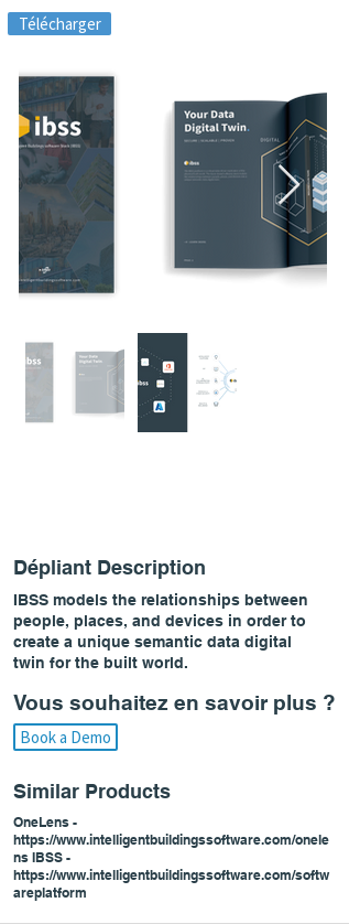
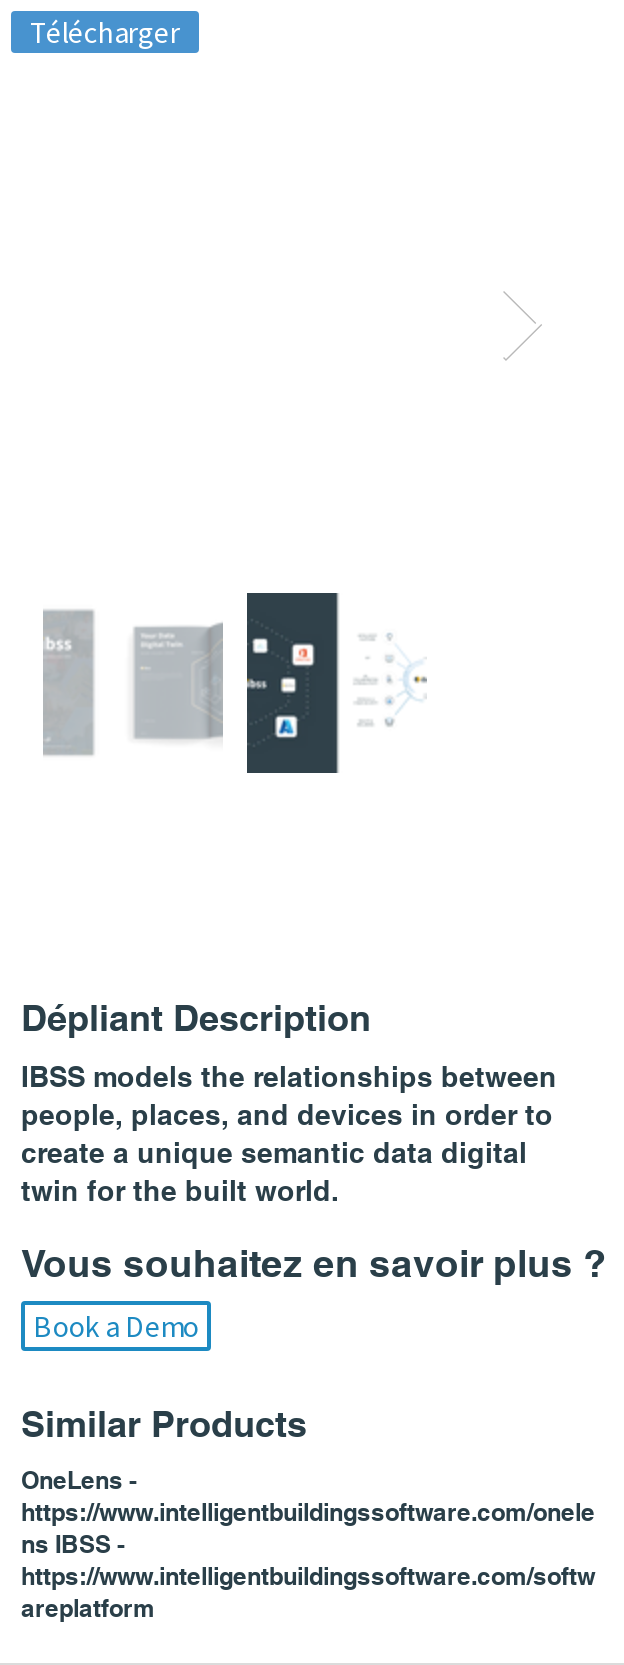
- [image]

- [image]
